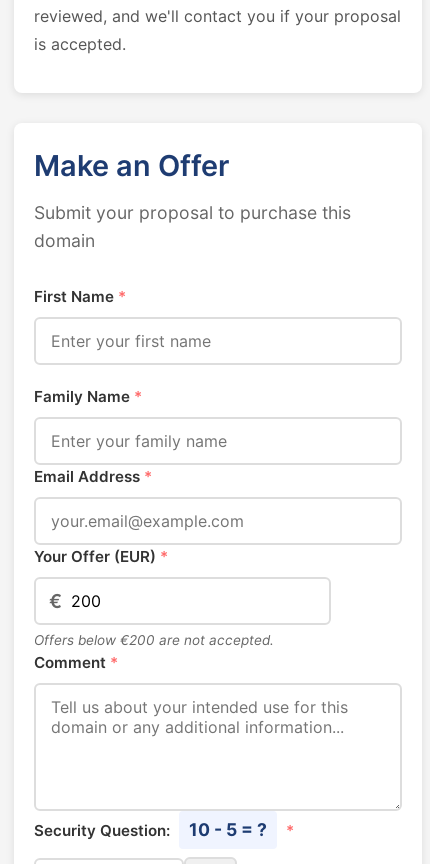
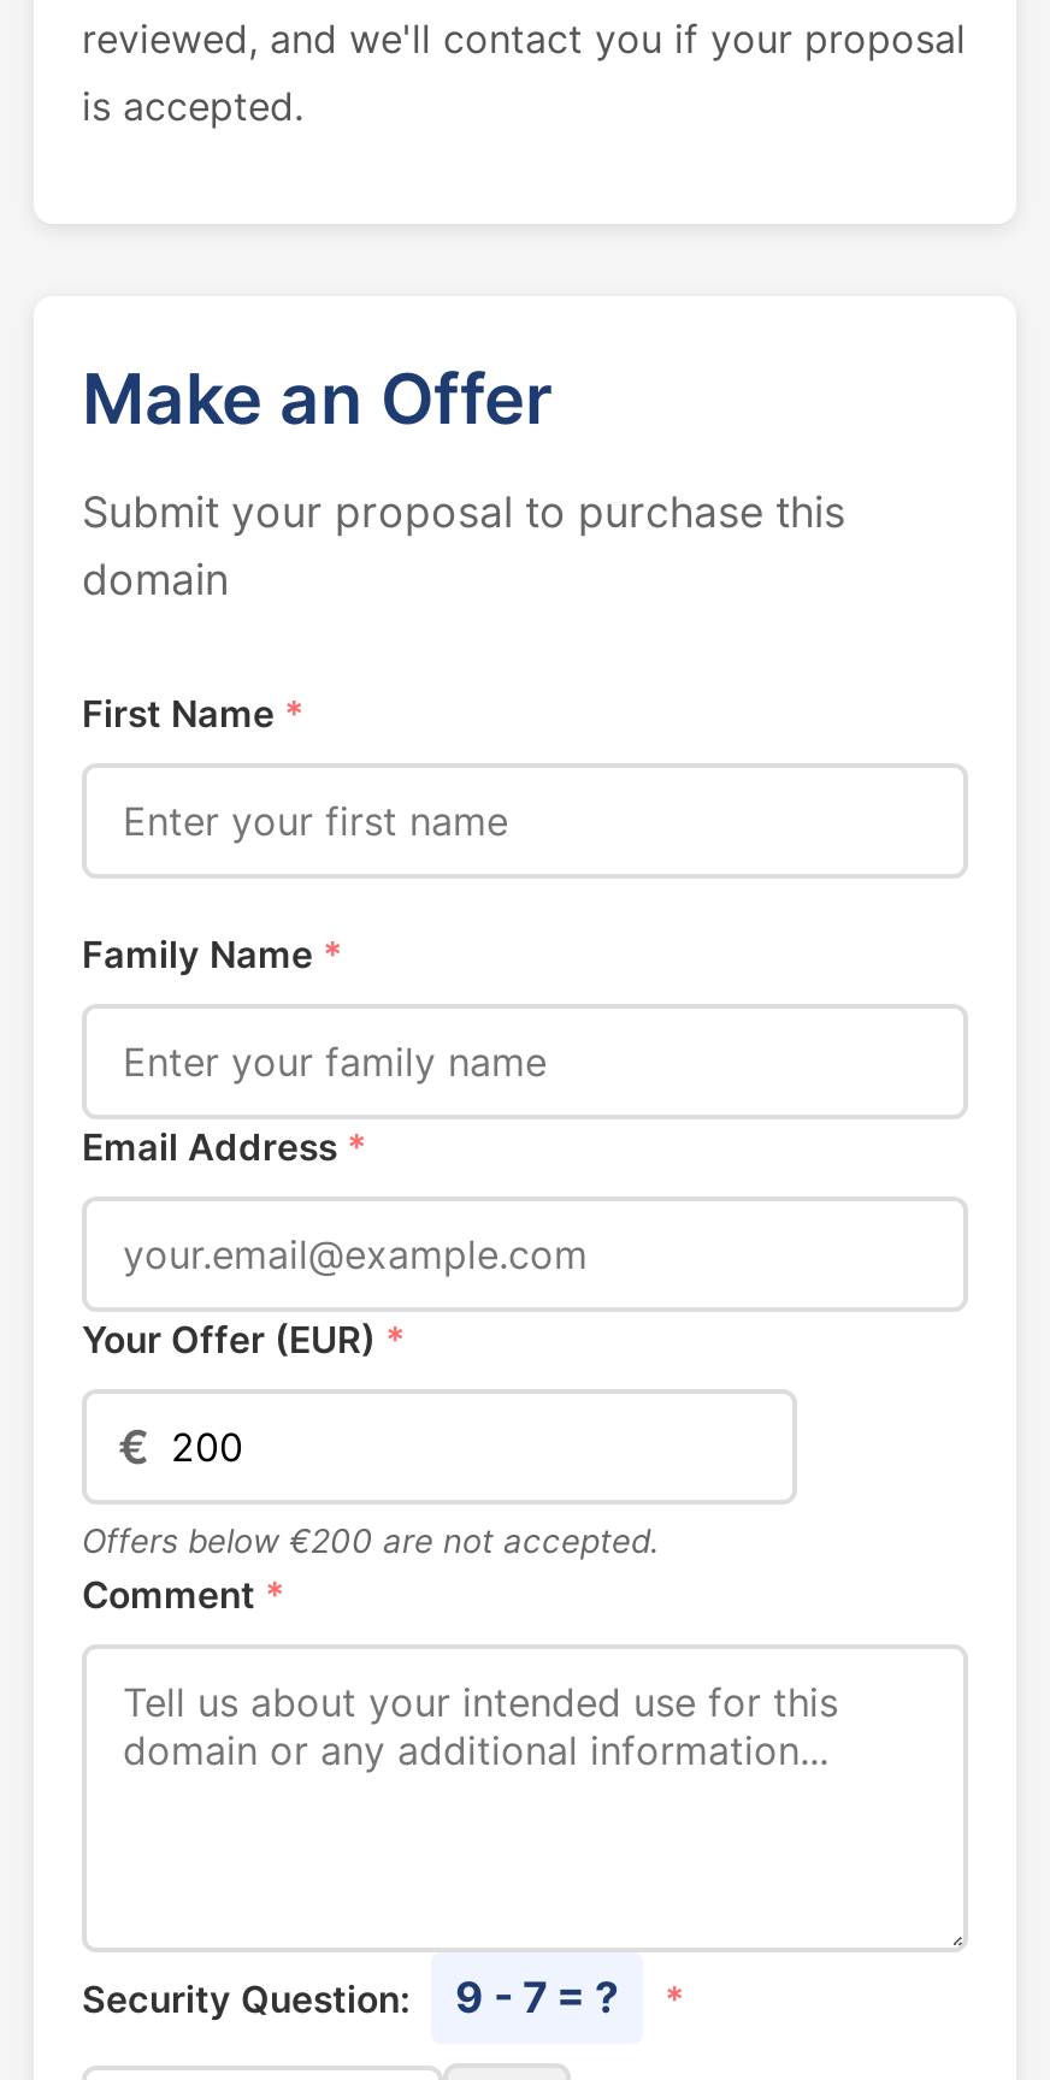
- 10 - 5 = ?
+ 9 - 7 = ?
